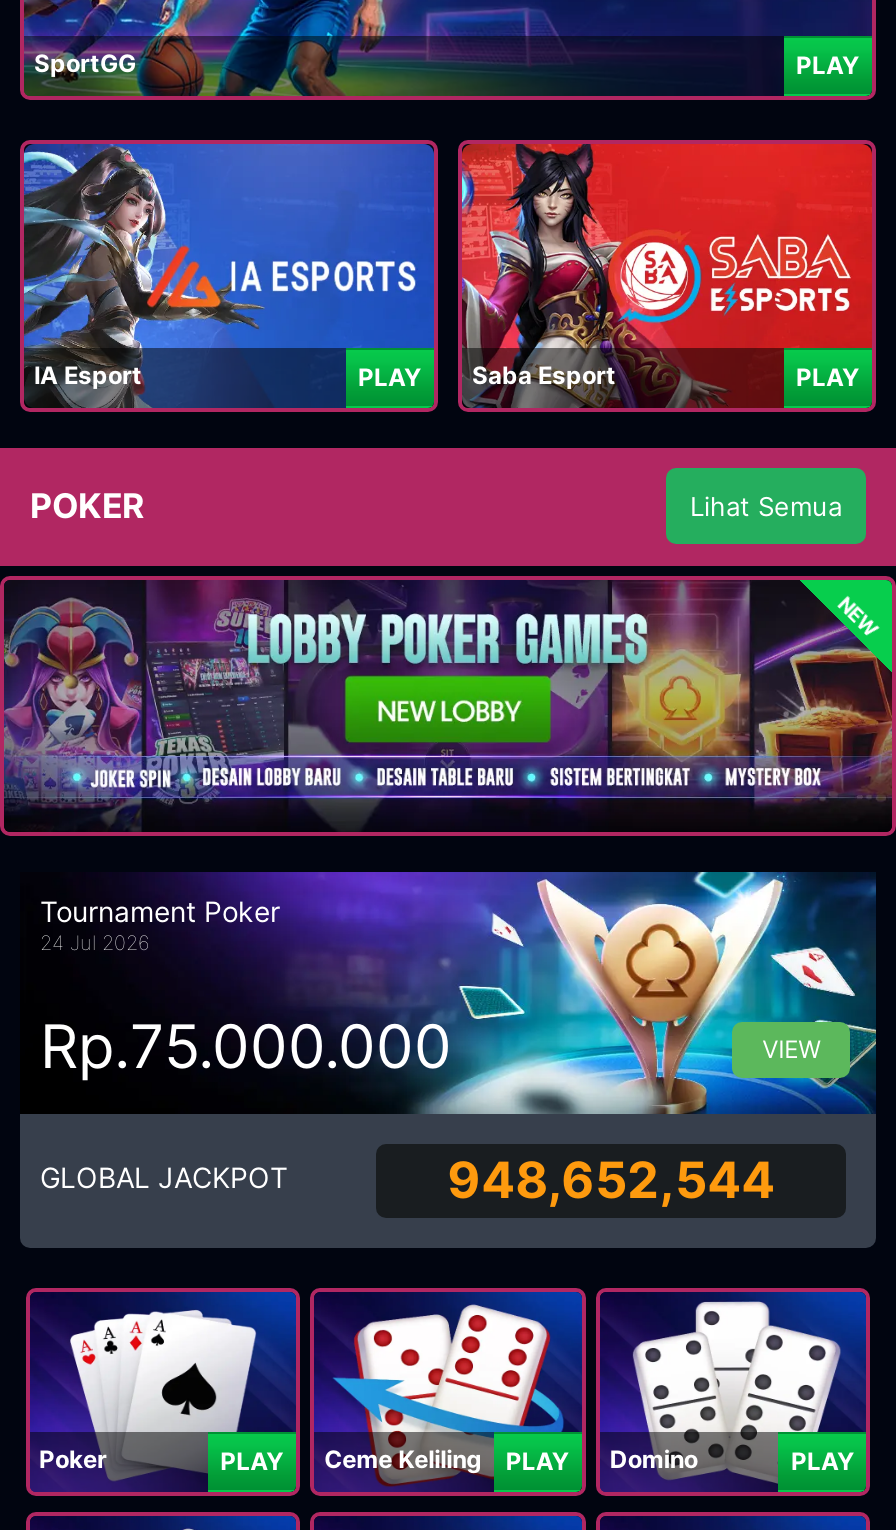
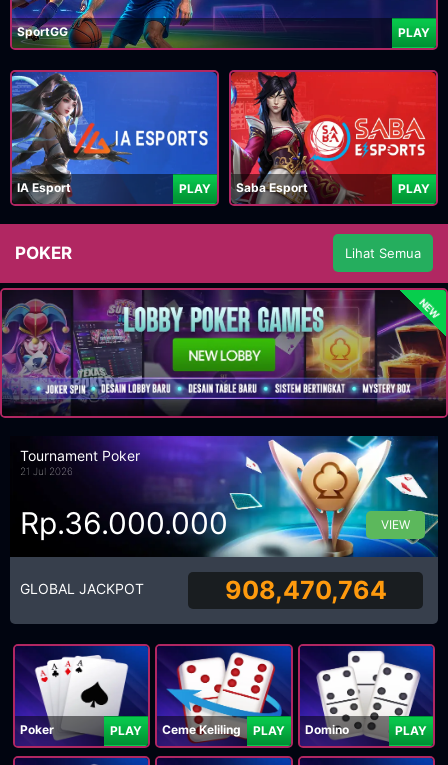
- 24 Jul 2026
+ 21 Jul 2026

- Rp.75.000.000
+ Rp.36.000.000

- 948,652,544
+ 908,470,764
